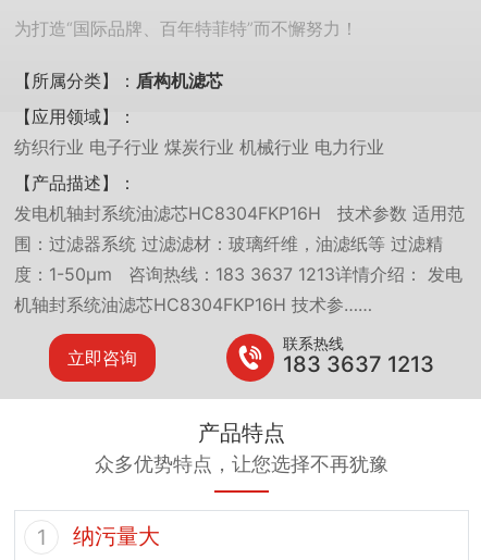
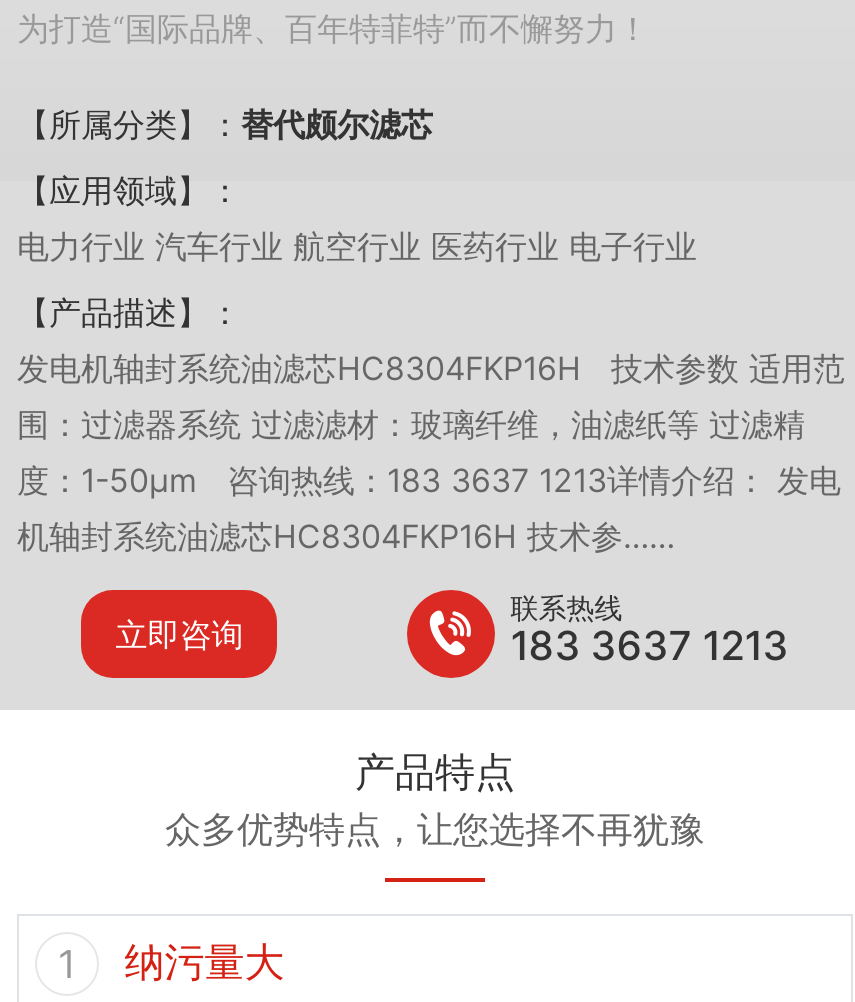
- 【所属分类】：盾构机滤芯
+ 【所属分类】：替代颇尔滤芯

- 纺织行业 电子行业 煤炭行业 机械行业 电力行业
+ 电力行业 汽车行业 航空行业 医药行业 电子行业
